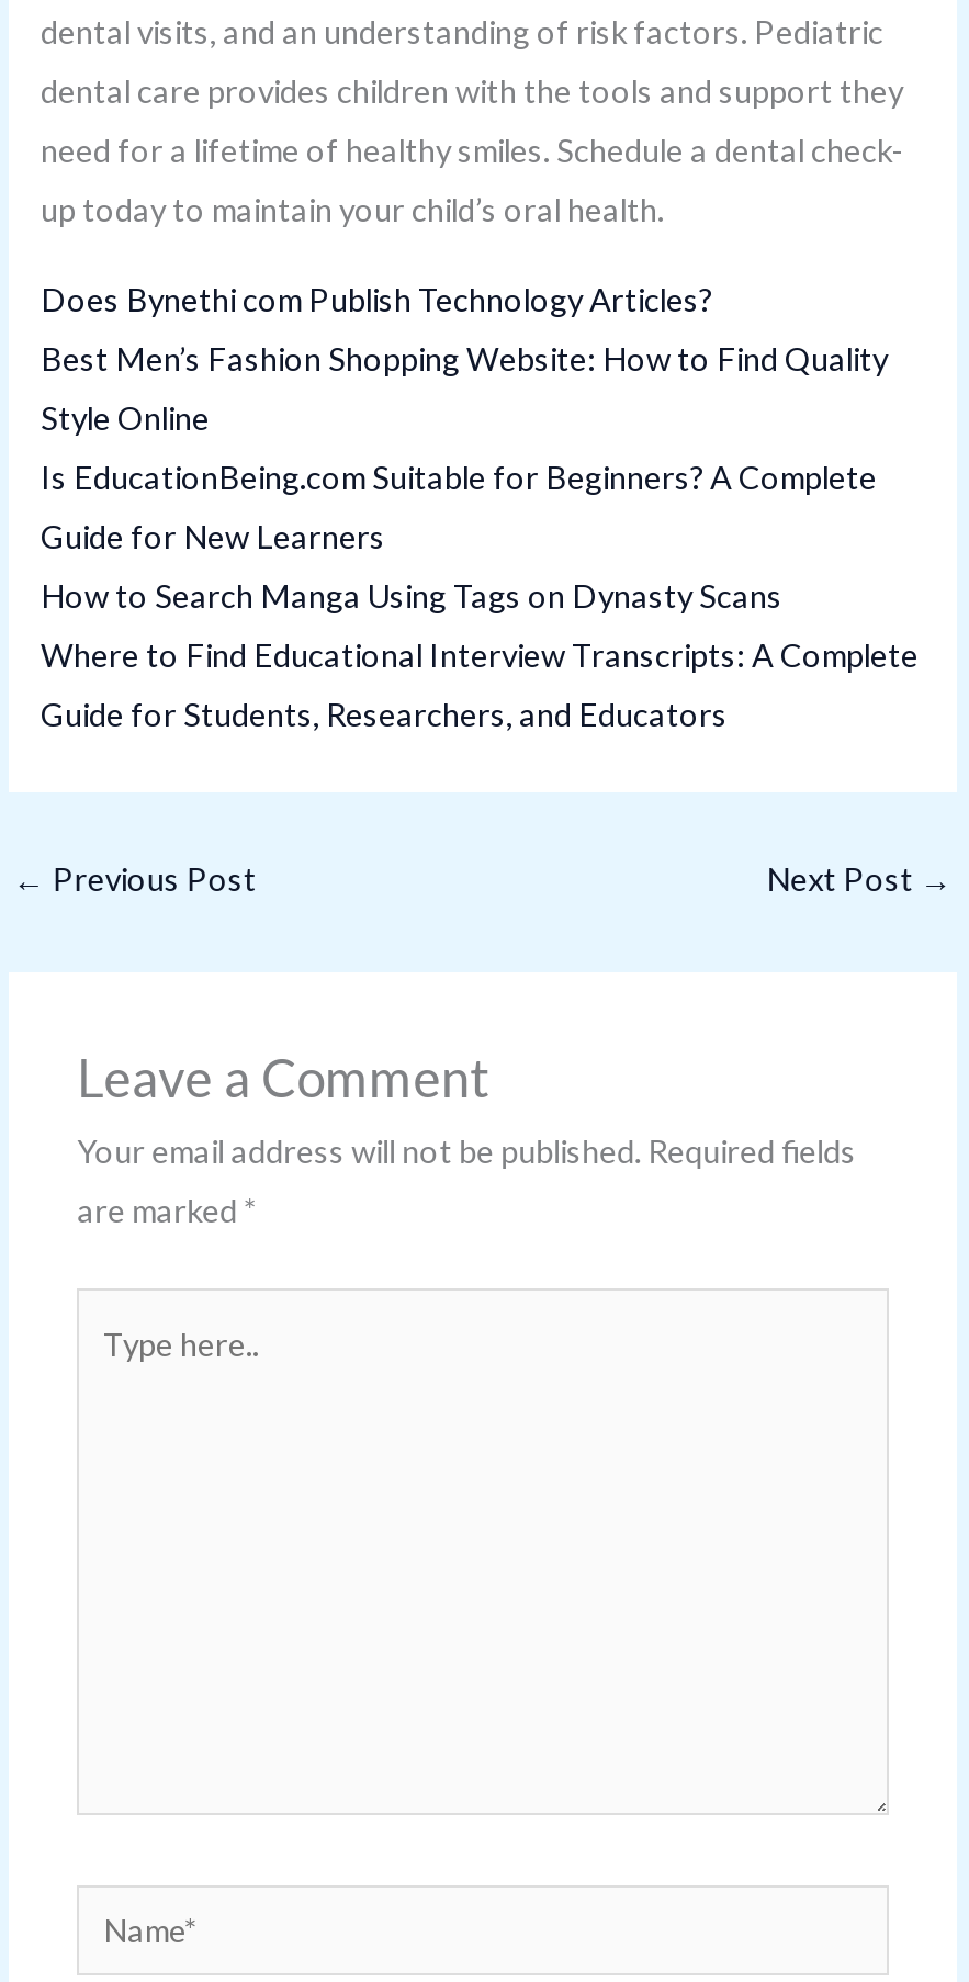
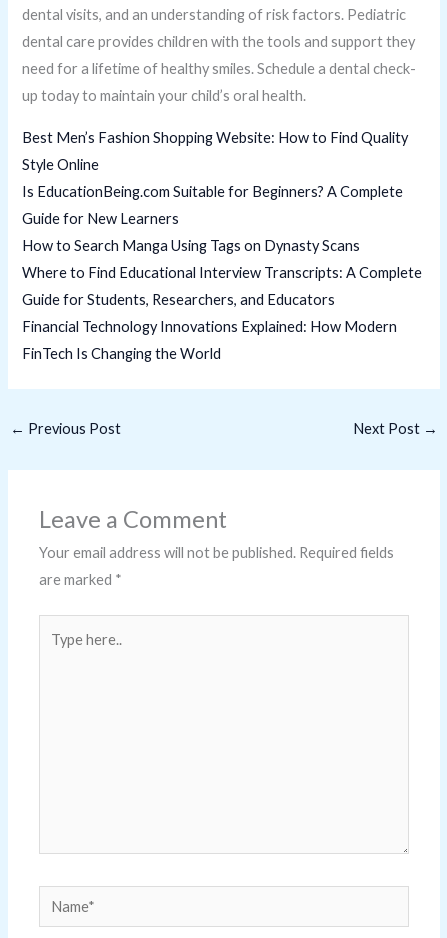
- Does Bynethi com Publish Technology Articles?

moved up: Best Men’s Fashion Shopping Website: How to Find Quality | Style Online | Is EducationBeing.com Suitable for Beginners? A Complete | Guide for New Learners | How to Search Manga Using Tags on Dynasty Scans | Where to Find Educational Interview Transcripts: A Complete | Guide for Students, Researchers, and Educators

+ Financial Technology Innovations Explained: How Modern
+ FinTech Is Changing the World
